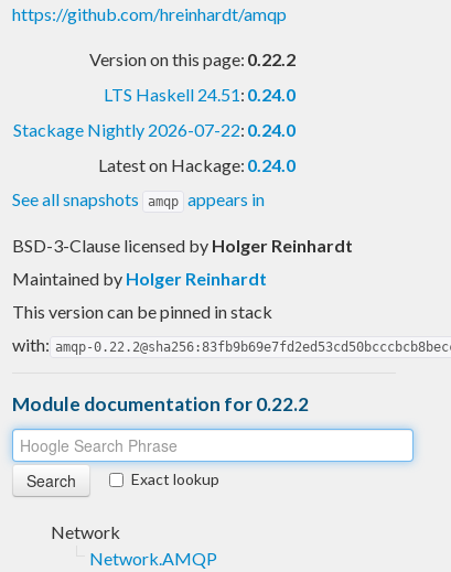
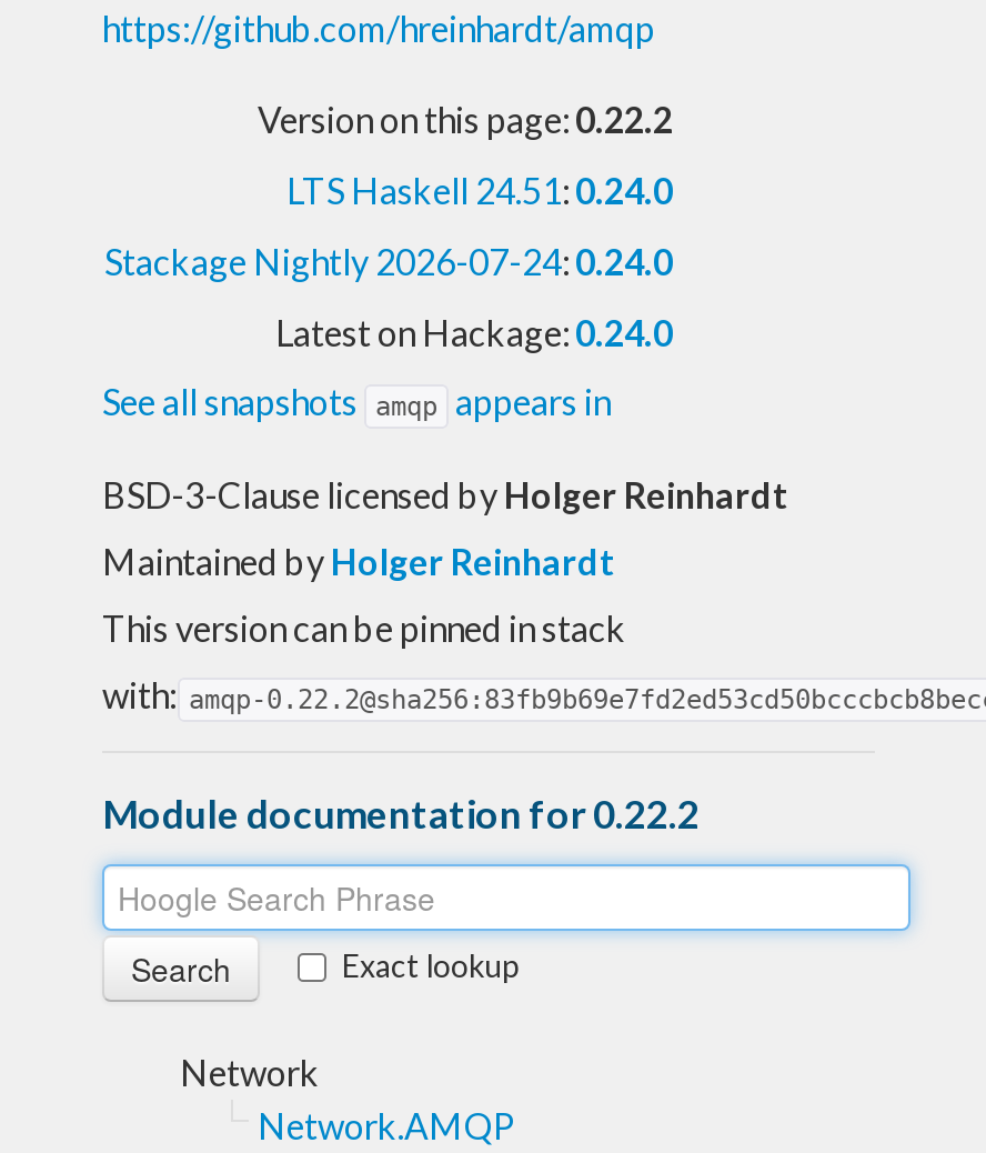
- Stackage Nightly 2026-07-22: 0.24.0
+ Stackage Nightly 2026-07-24: 0.24.0
